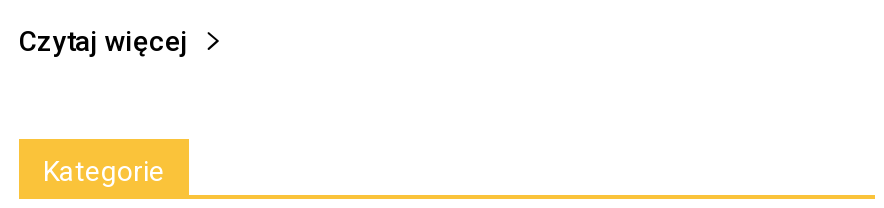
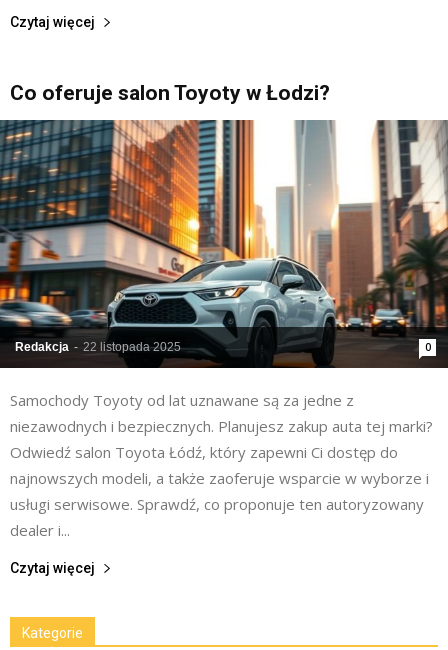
+ [image]
+ Redakcja - 22 listopada 2025
+ 0
+ Samochody Toyoty od lat uznawane są za jedne z
+ niezawodnych i bezpiecznych. Planujesz zakup auta tej marki?
+ Odwiedź salon Toyota Łódź, który zapewni Ci dostęp do
+ najnowszych modeli, a także zaoferuje wsparcie w wyborze i
+ usługi serwisowe. Sprawdź, co proponuje ten autoryzowany
+ dealer i...
+ Czytaj więcej

+ Co oferuje salon Toyoty w Łodzi?
